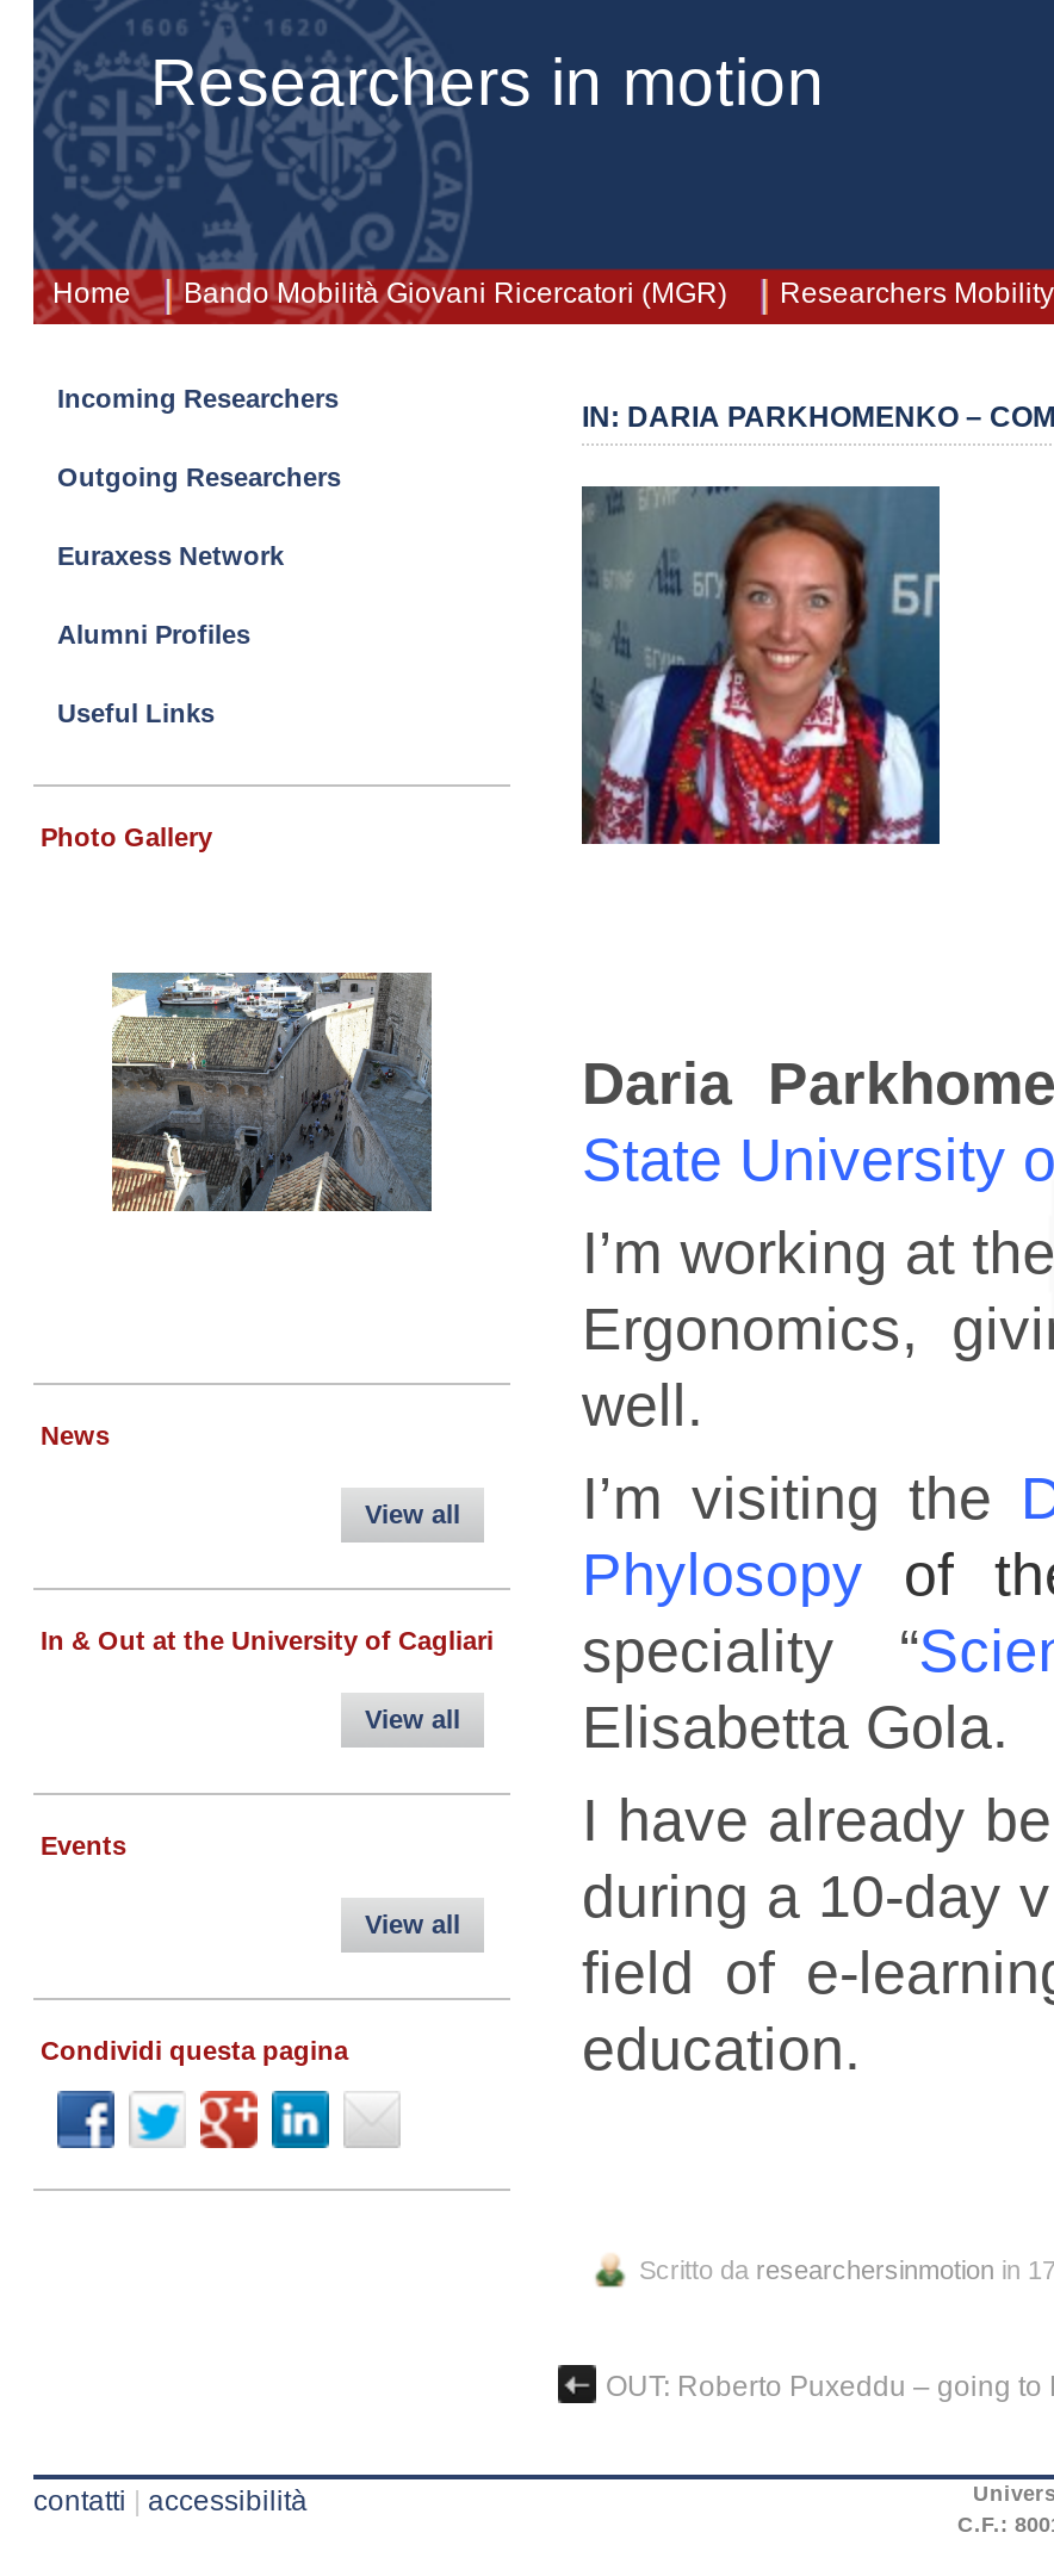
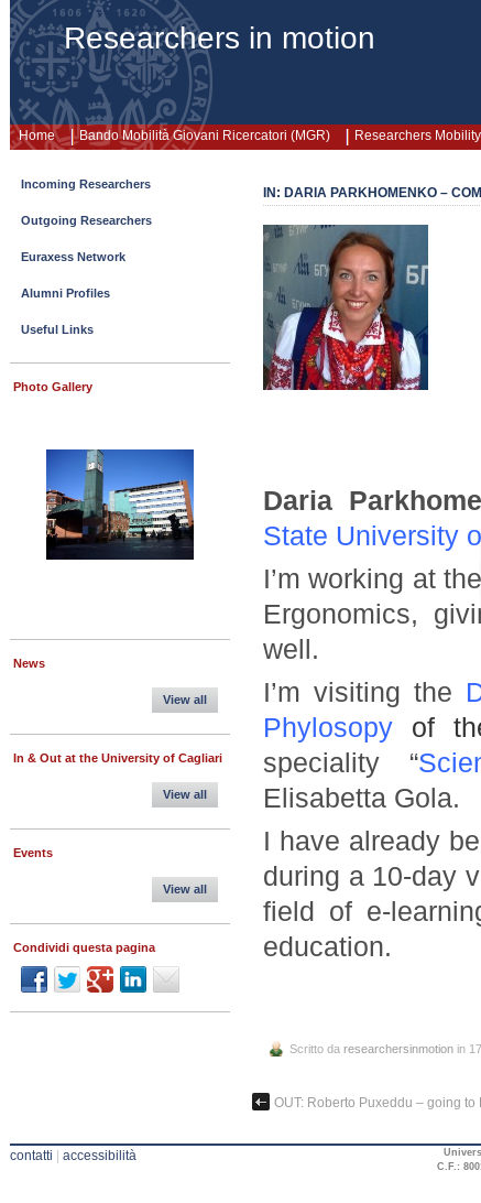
- [image]
+ [image]
